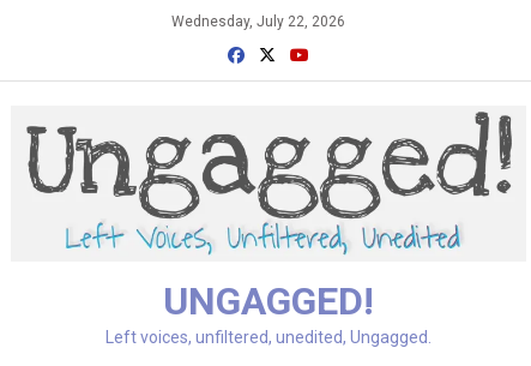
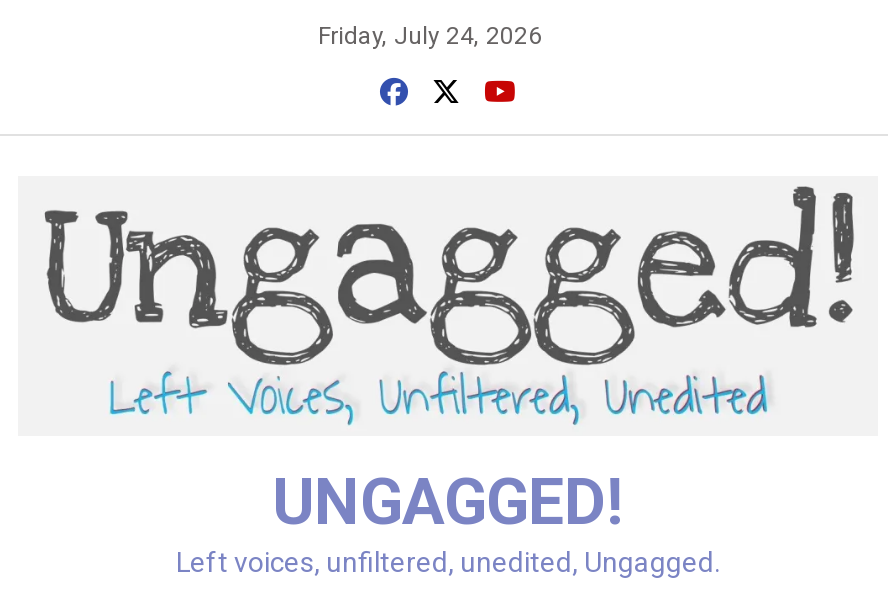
- Wednesday, July 22, 2026
+ Friday, July 24, 2026
